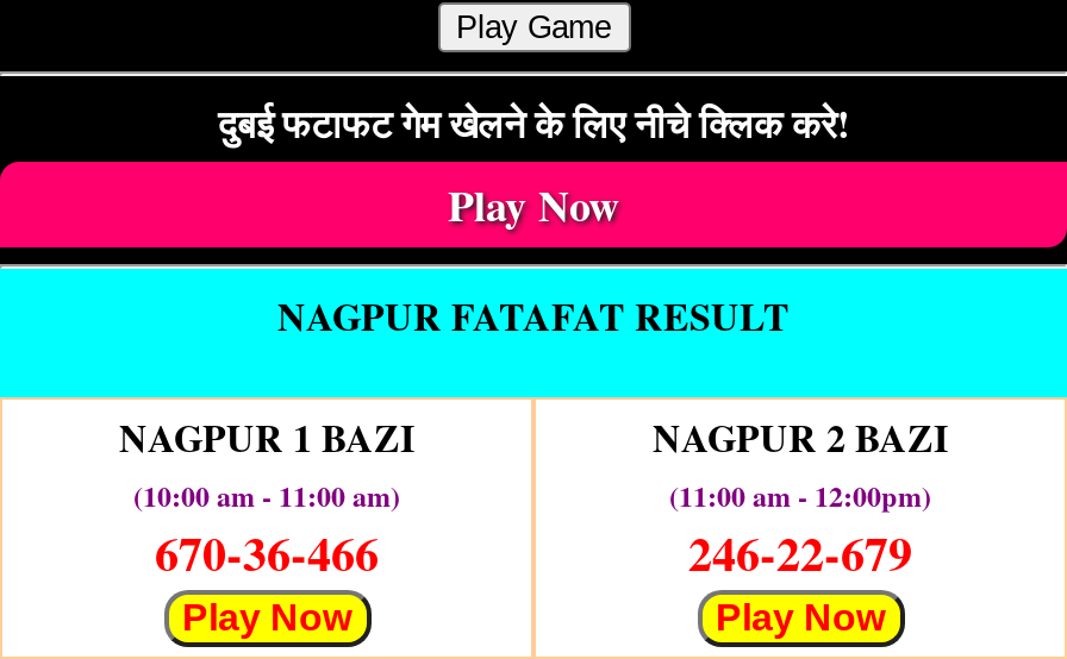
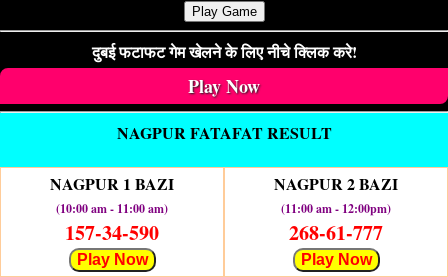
- 670-36-466
+ 157-34-590

- 246-22-679
+ 268-61-777
